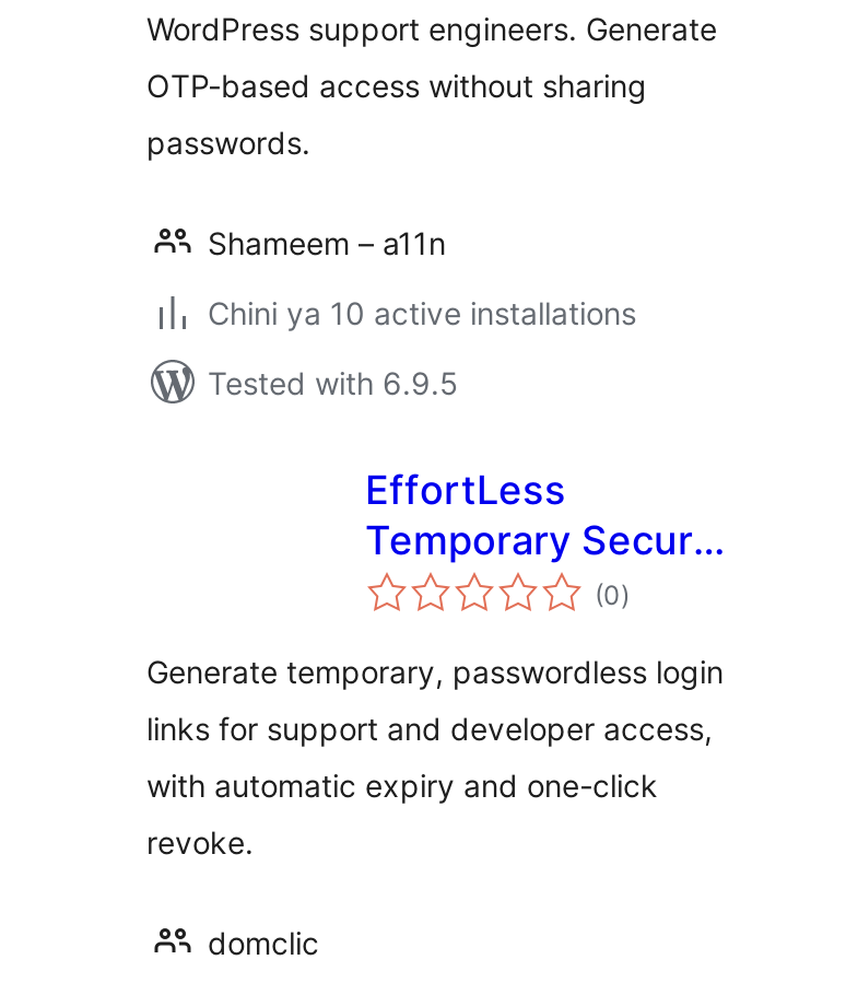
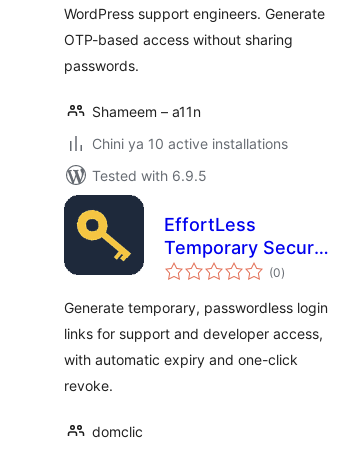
+ [image]
